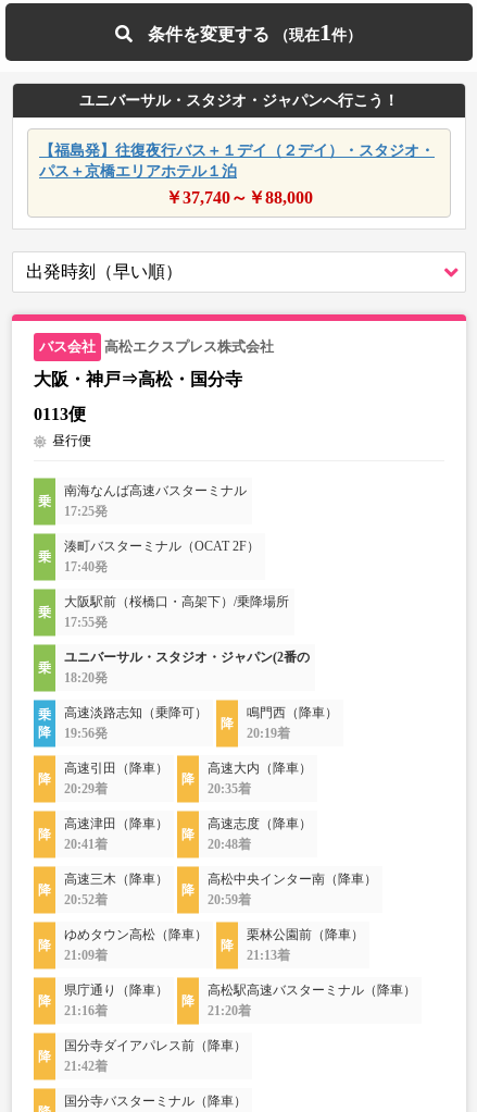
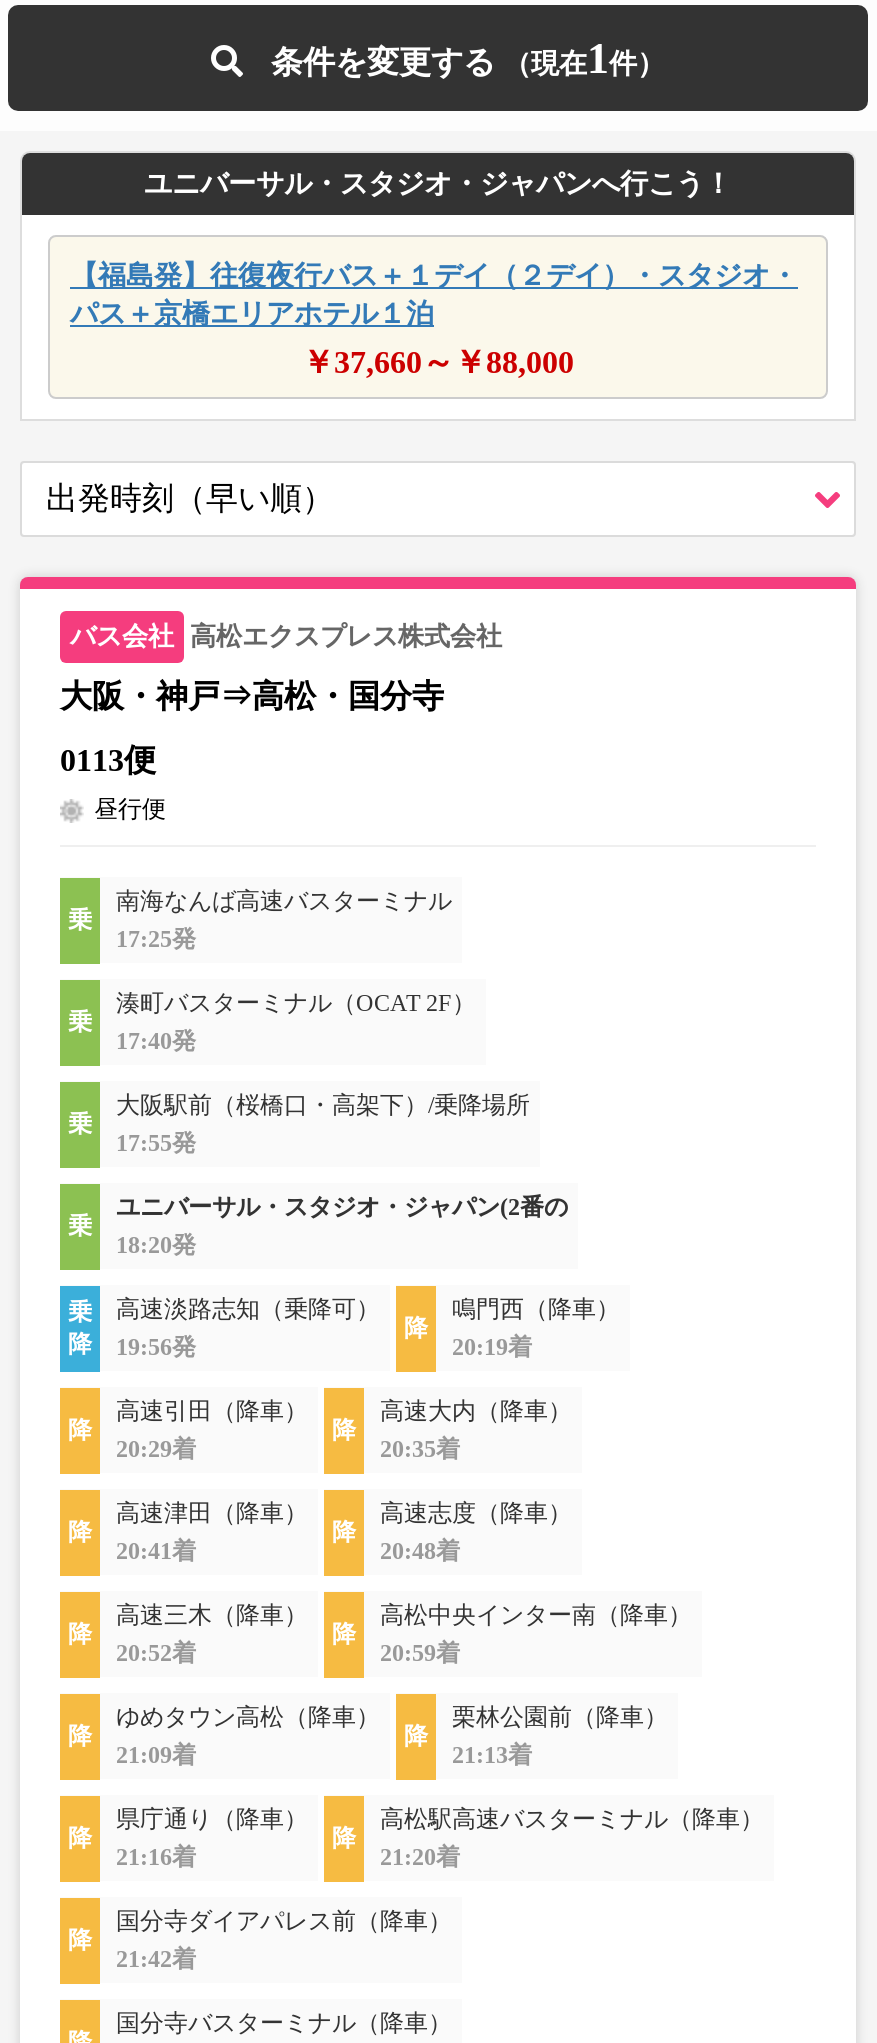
- ￥37,740～￥88,000
+ ￥37,660～￥88,000
